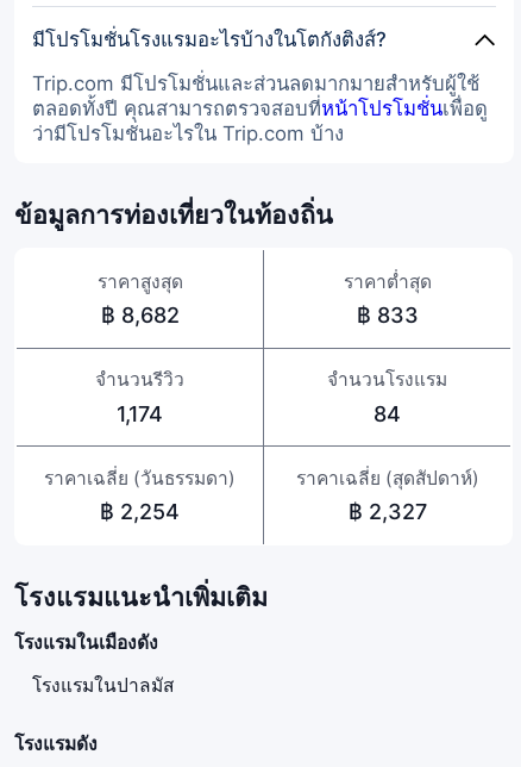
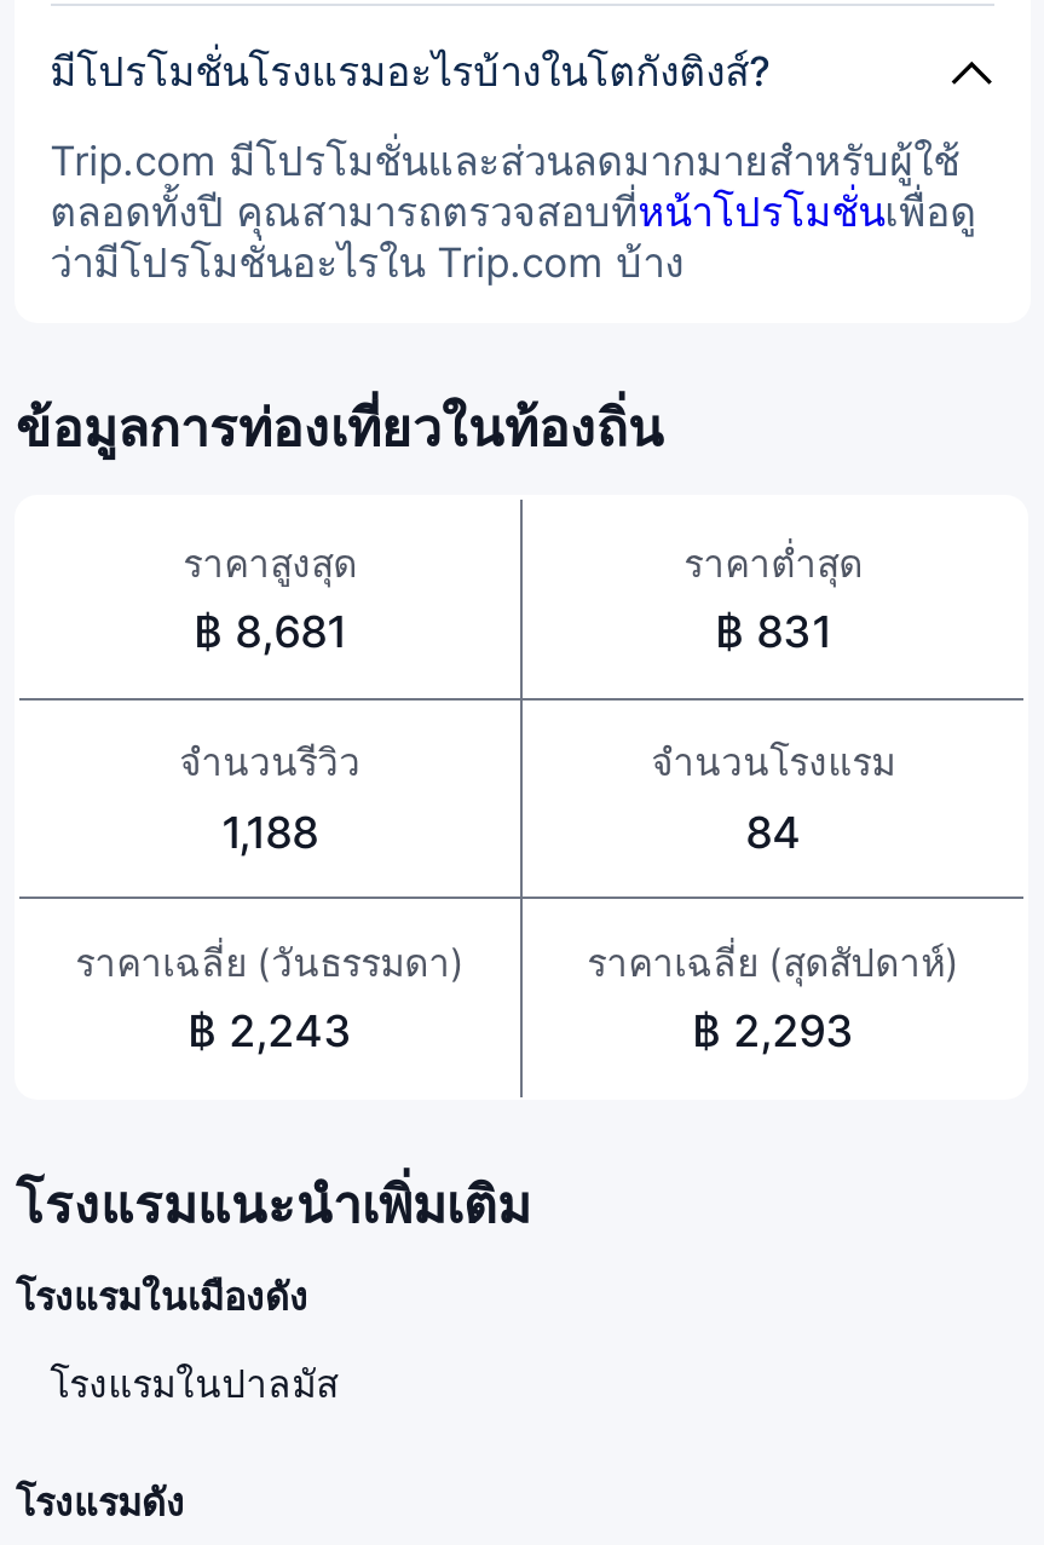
- ฿ 8,682
+ ฿ 8,681

- ฿ 833
+ ฿ 831

- 1,174
+ 1,188

- ฿ 2,254
+ ฿ 2,243

- ฿ 2,327
+ ฿ 2,293
